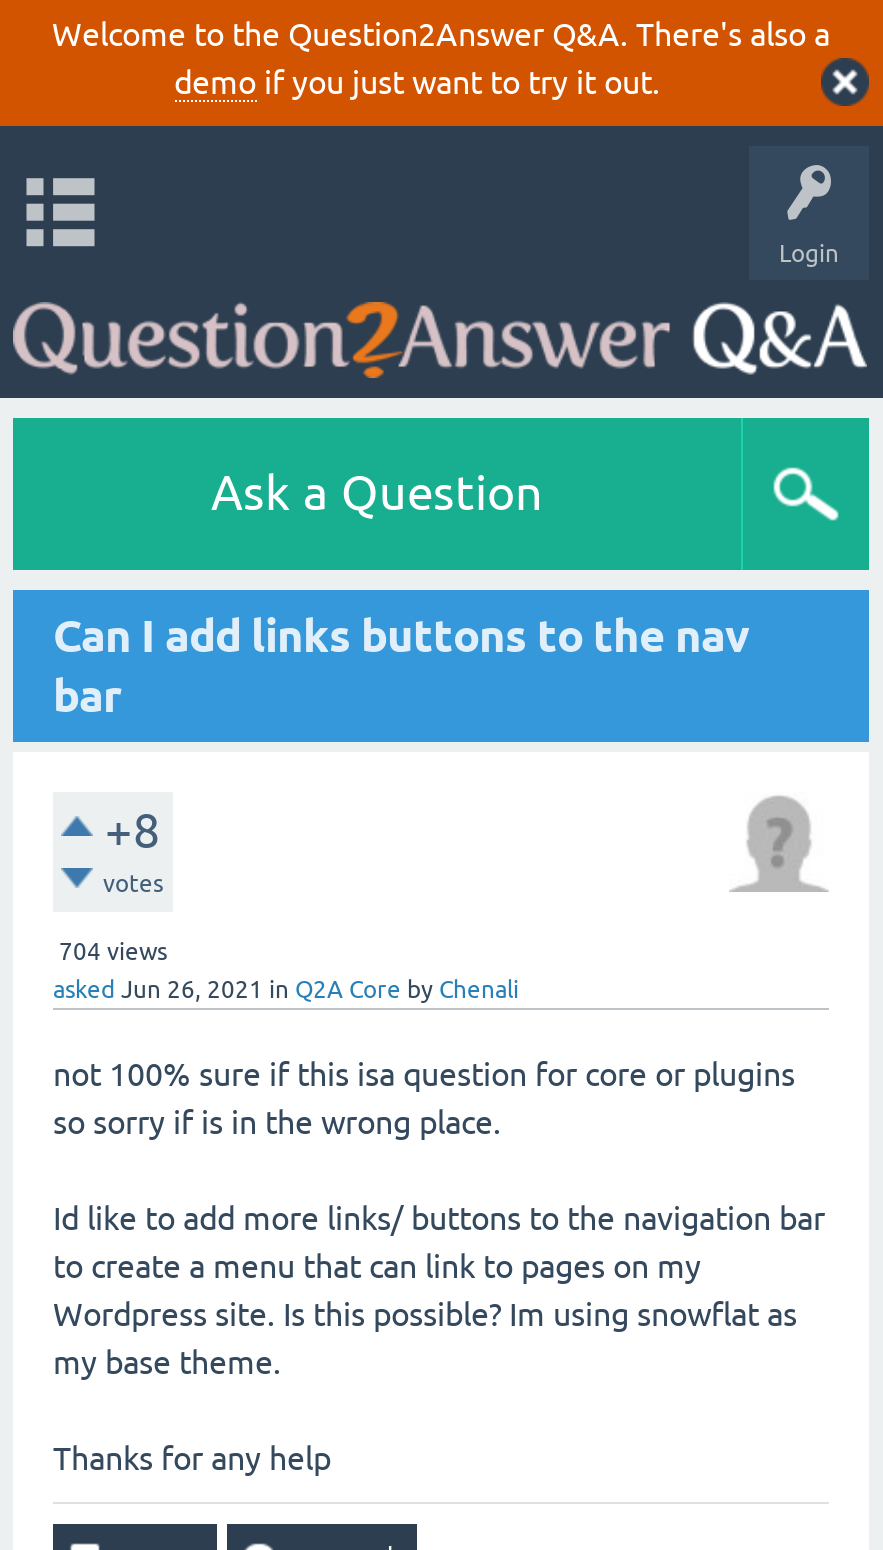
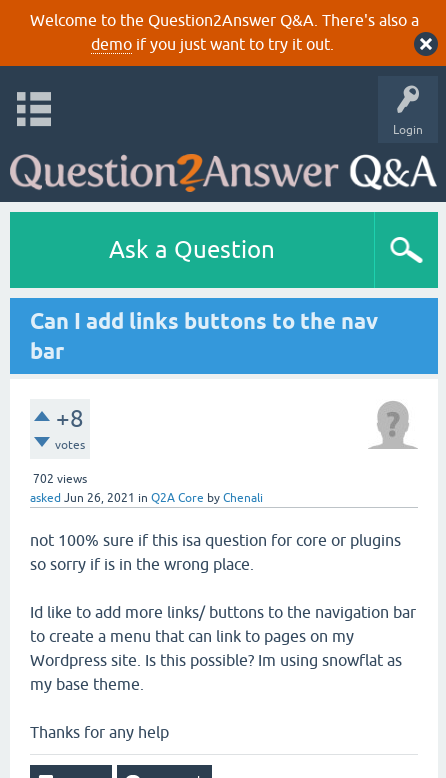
- 704 views
+ 702 views
